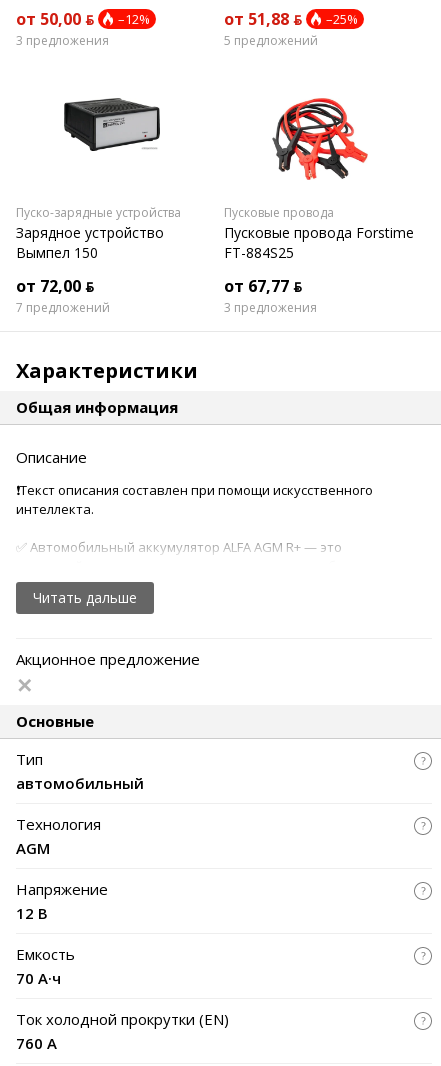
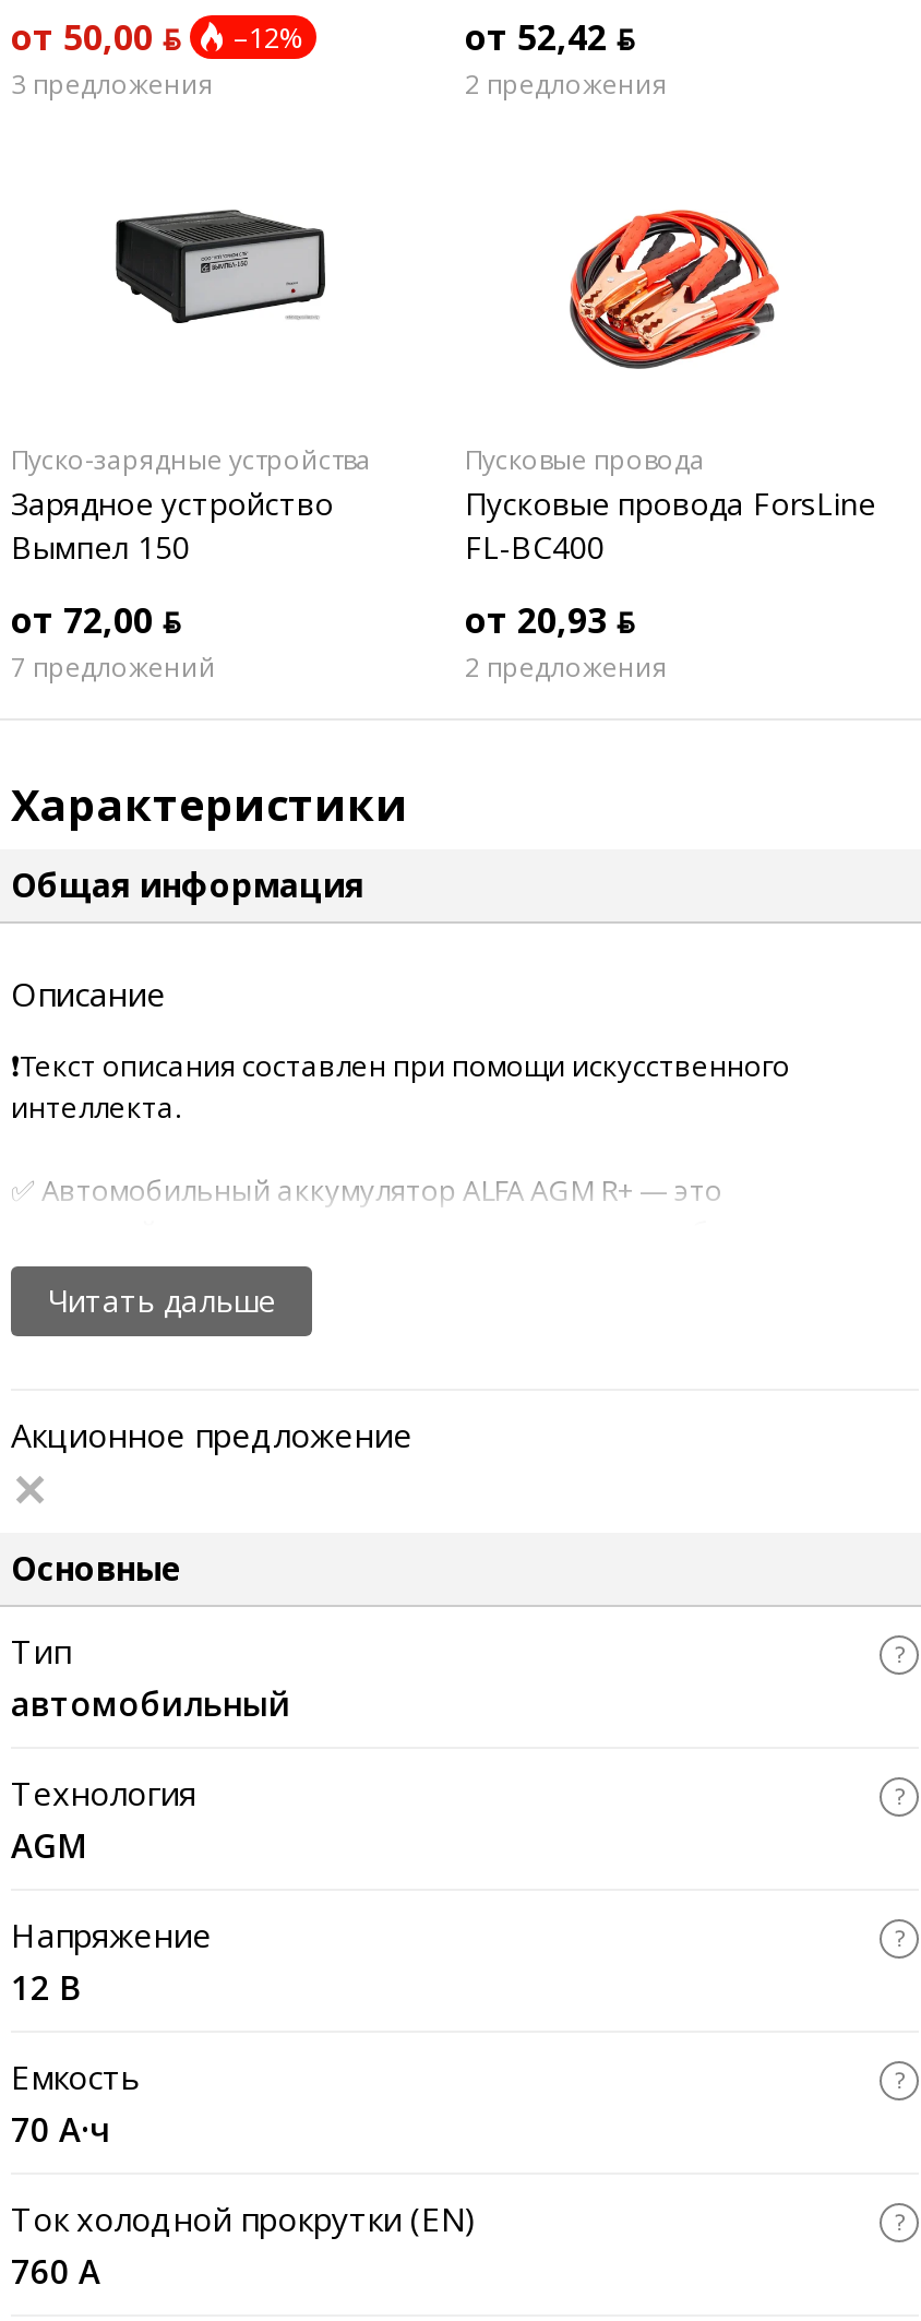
- от 51,88 ƃ
- –25%
- 5 предложений
+ от 52,42 ƃ
+ 2 предложения

- [image]
+ [image]

- Пусковые провода Forstime
- FT-884S25
+ Пусковые провода ForsLine
+ FL-BC400

- от 67,77 ƃ
- 3 предложения
+ от 20,93 ƃ
+ 2 предложения
